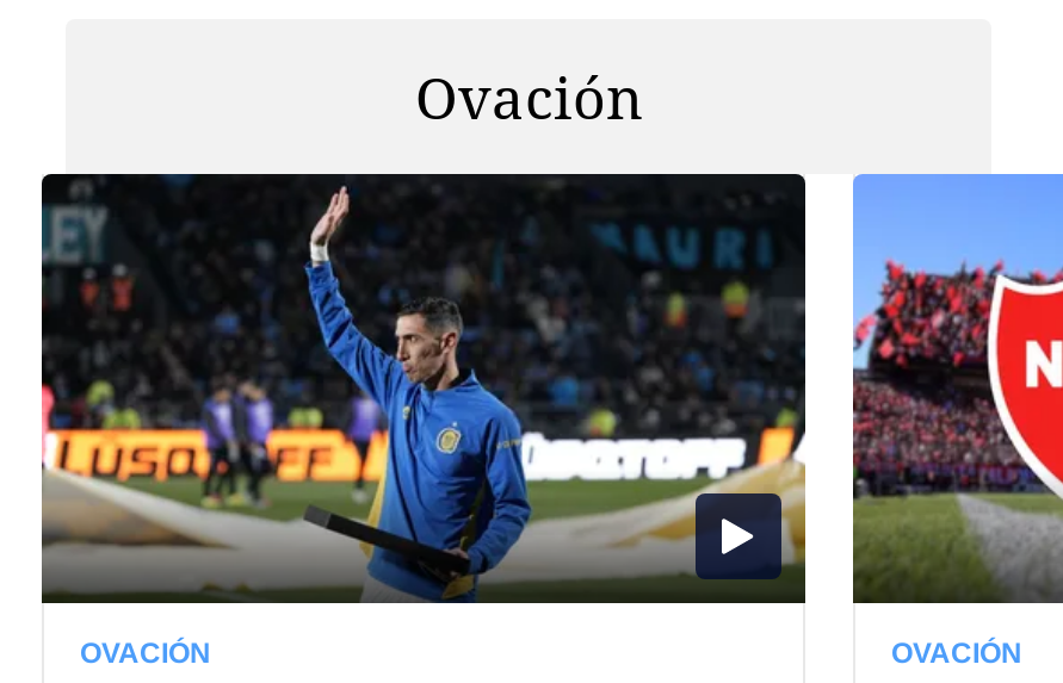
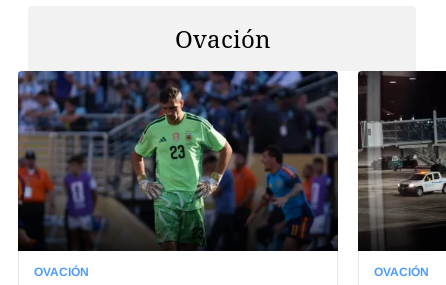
- [image]
+ [image]

- [image]
+ [image]
